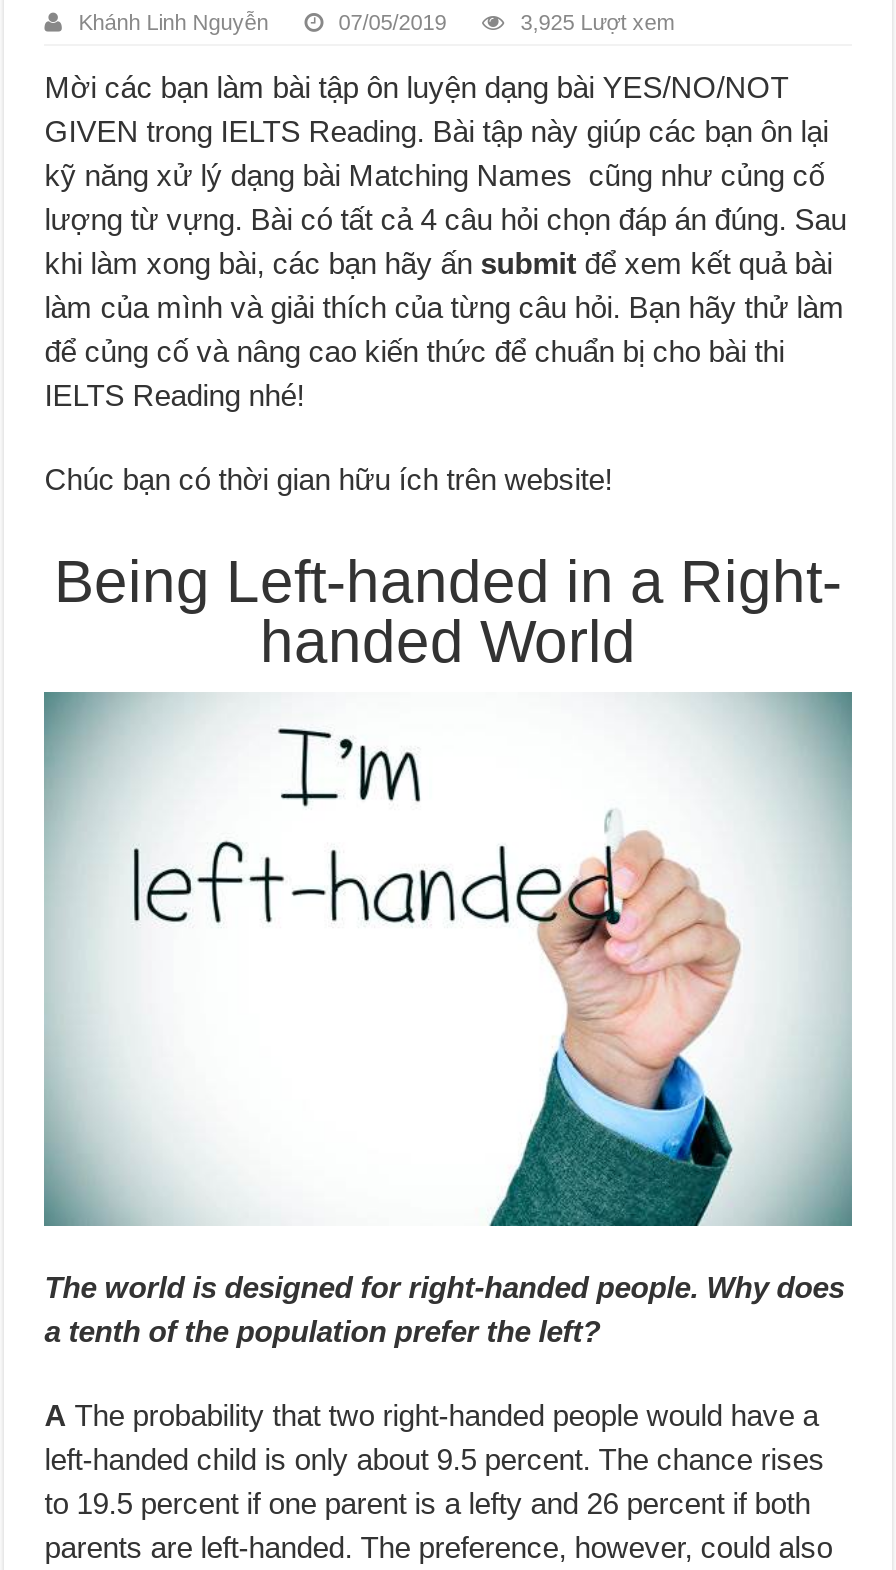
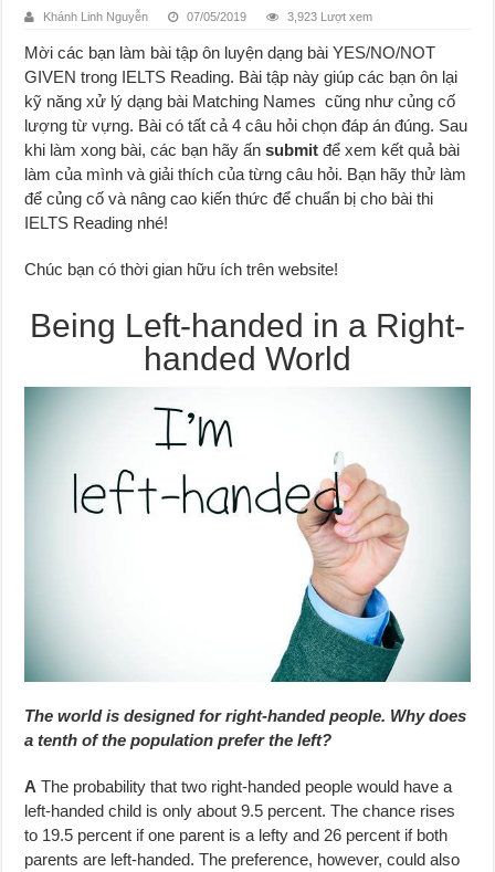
- 3,925 Lượt xem
+ 3,923 Lượt xem
